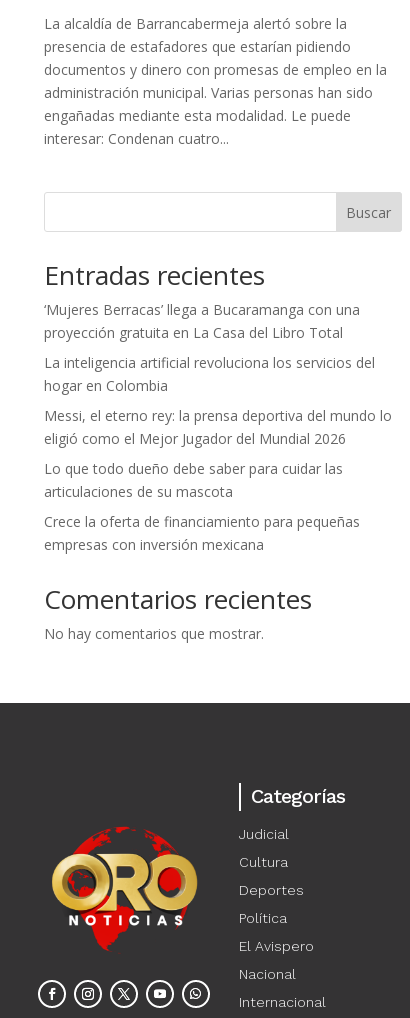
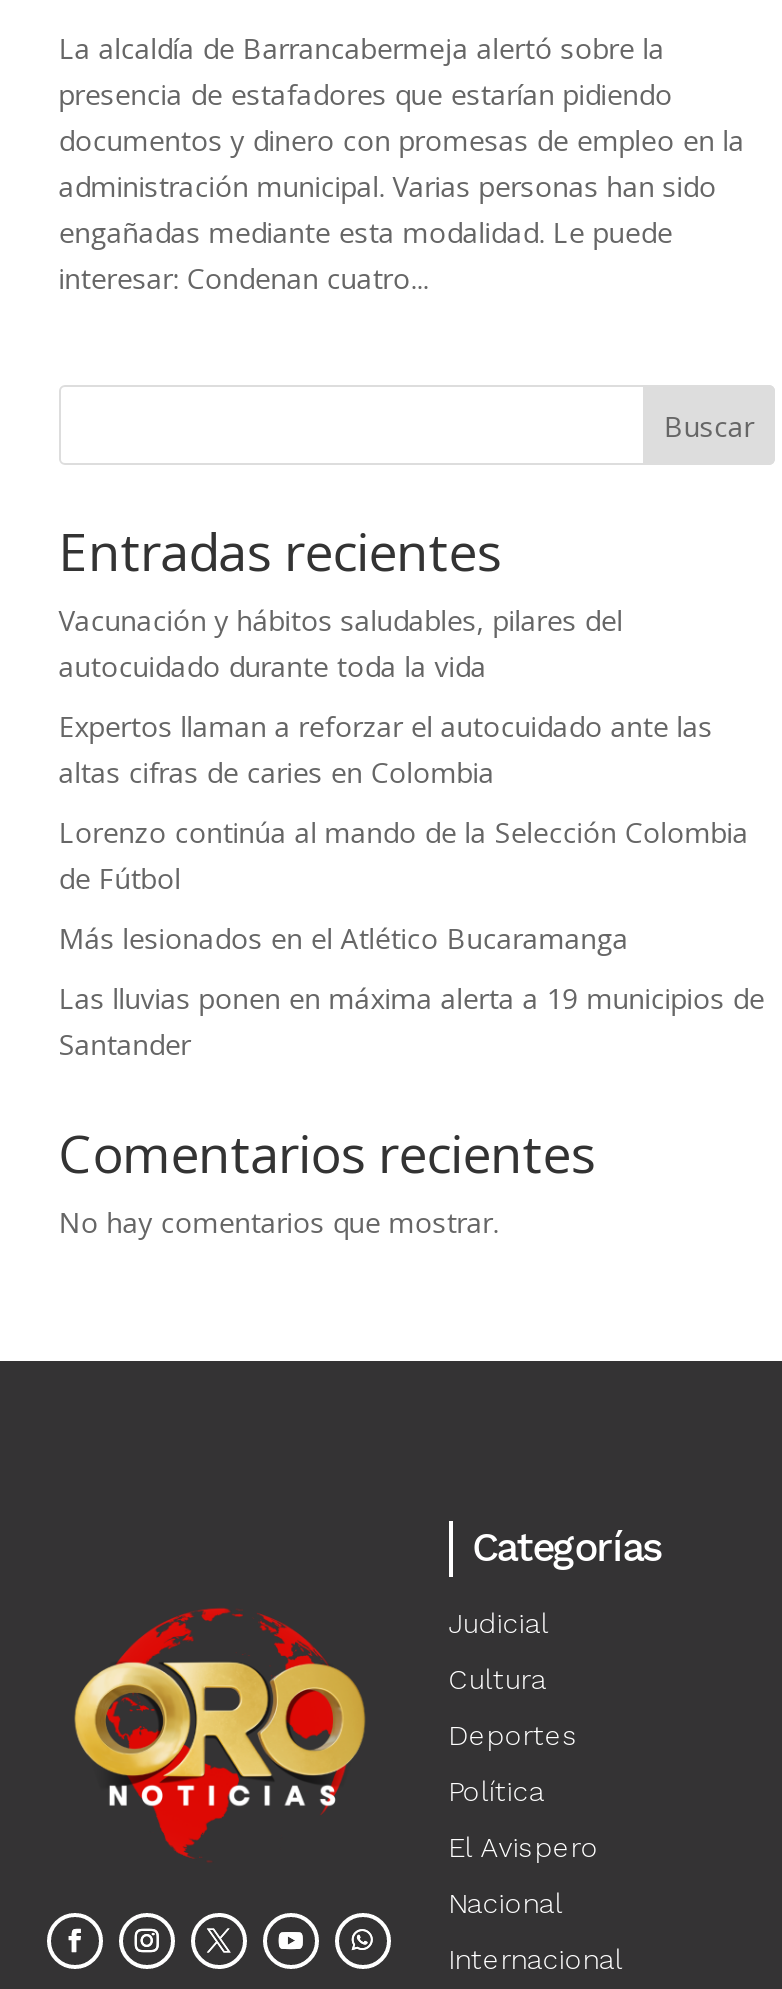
- ‘Mujeres Berracas’ llega a Bucaramanga con una
- proyección gratuita en La Casa del Libro Total
+ Vacunación y hábitos saludables, pilares del
+ autocuidado durante toda la vida

- La inteligencia artificial revoluciona los servicios del
- hogar en Colombia
+ Expertos llaman a reforzar el autocuidado ante las
+ altas cifras de caries en Colombia

- Messi, el eterno rey: la prensa deportiva del mundo lo
- eligió como el Mejor Jugador del Mundial 2026
+ Lorenzo continúa al mando de la Selección Colombia
+ de Fútbol

- Lo que todo dueño debe saber para cuidar las
- articulaciones de su mascota
+ Más lesionados en el Atlético Bucaramanga

- Crece la oferta de financiamiento para pequeñas
- empresas con inversión mexicana
+ Las lluvias ponen en máxima alerta a 19 municipios de
+ Santander
